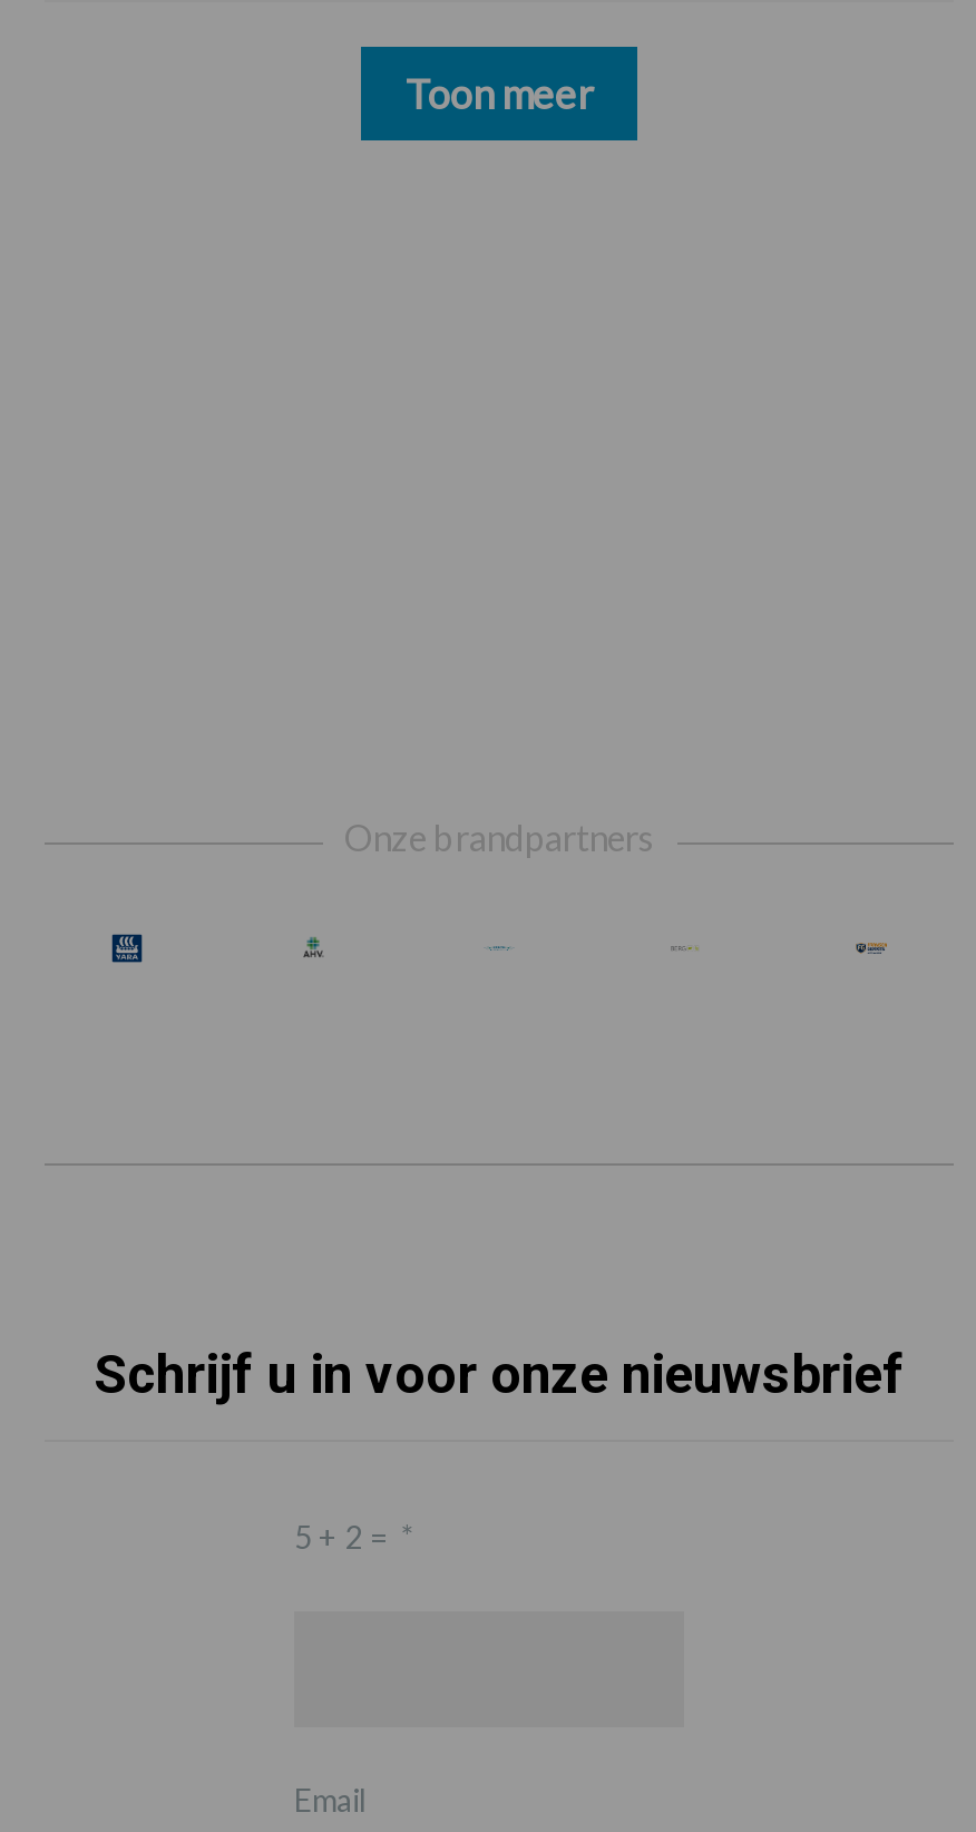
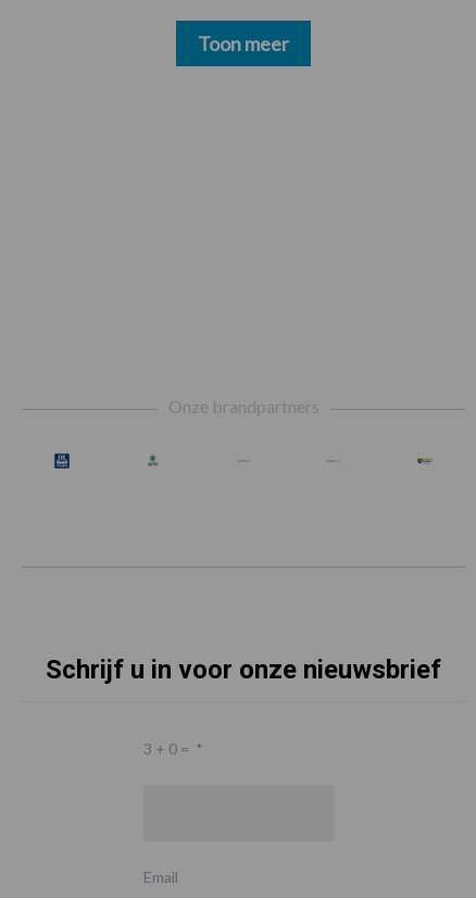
- 5 + 2 = *
+ 3 + 0 = *
